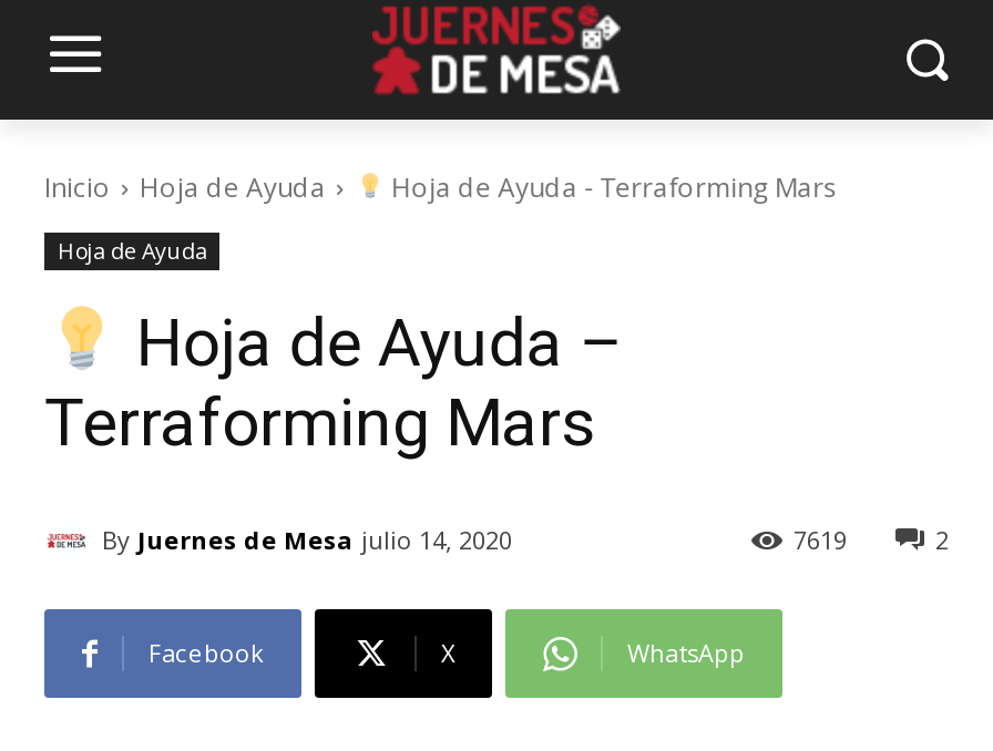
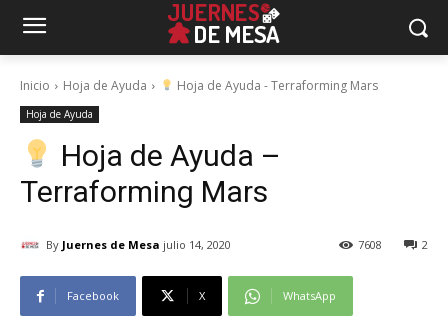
- 7619
+ 7608
